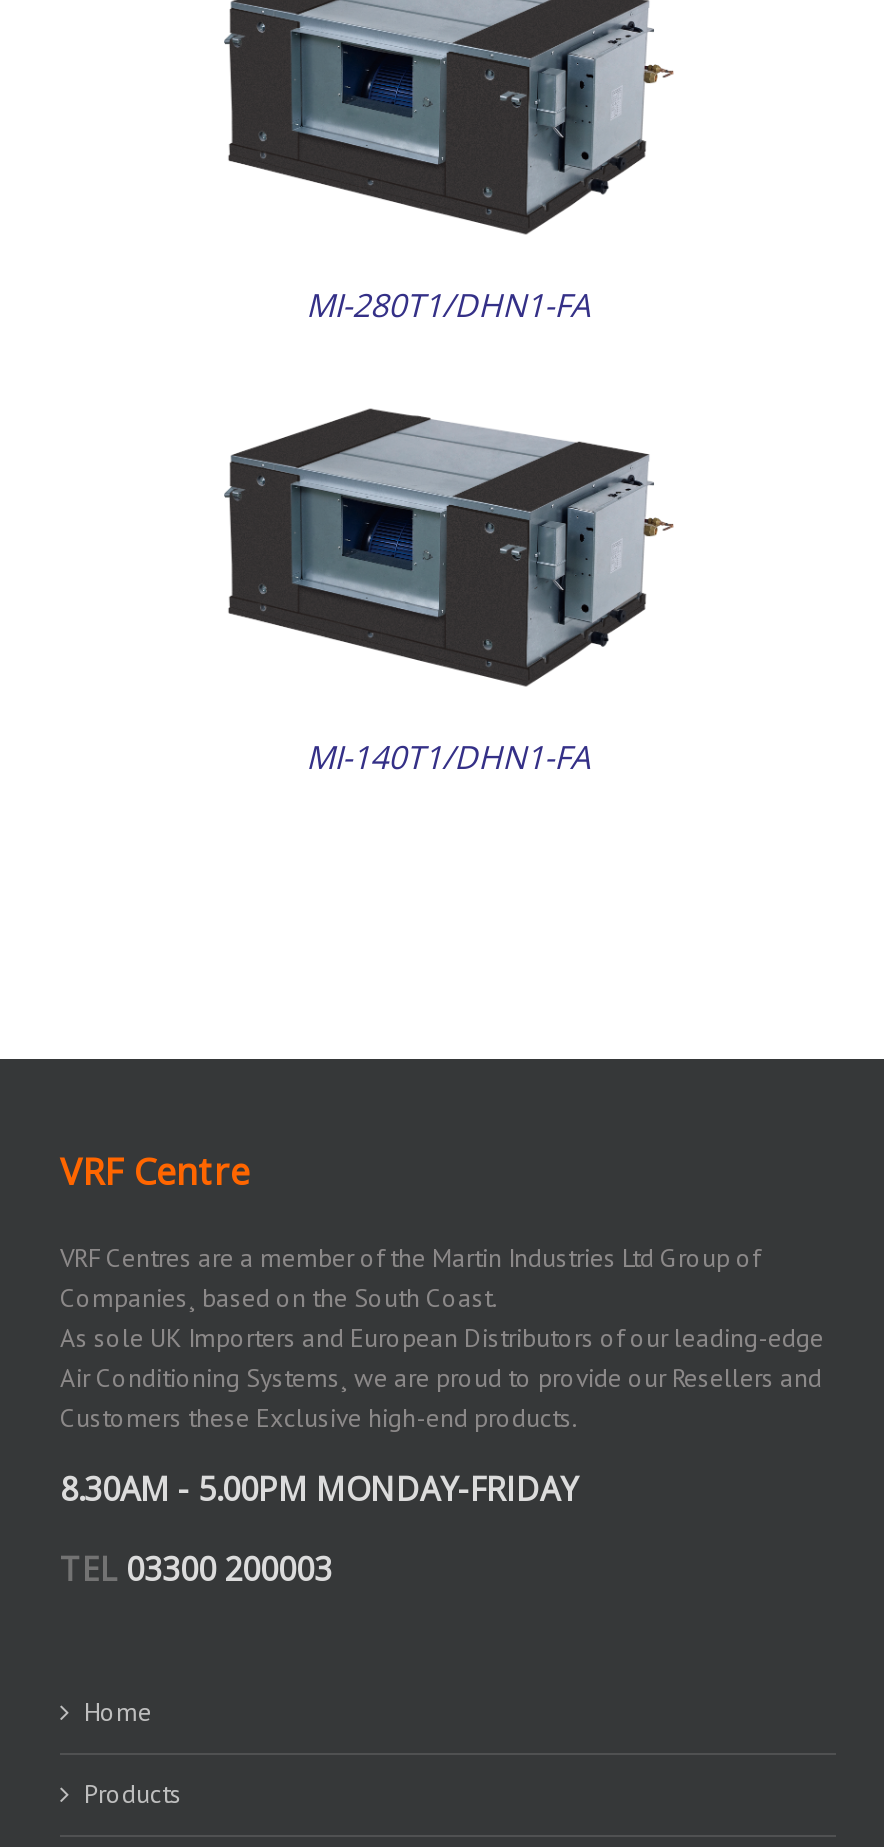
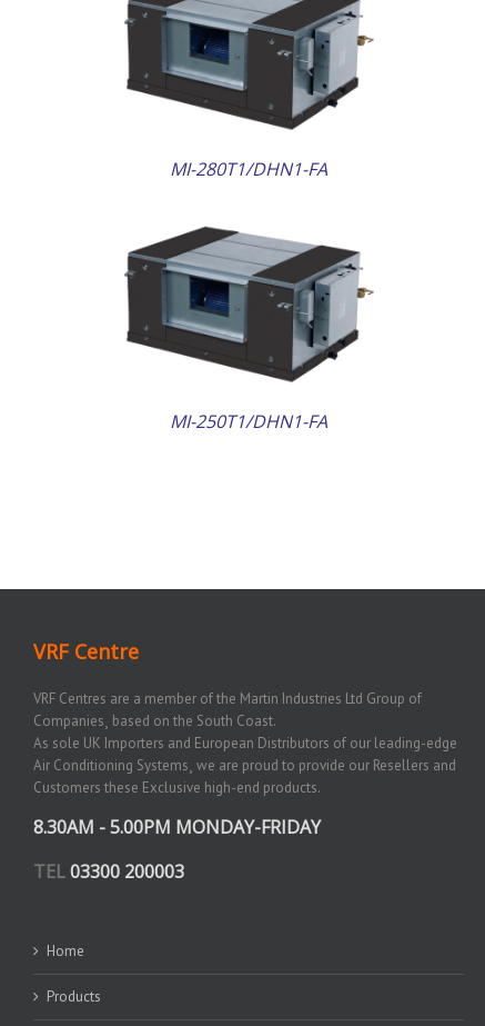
- MI-140T1/DHN1-FA
+ MI-250T1/DHN1-FA
